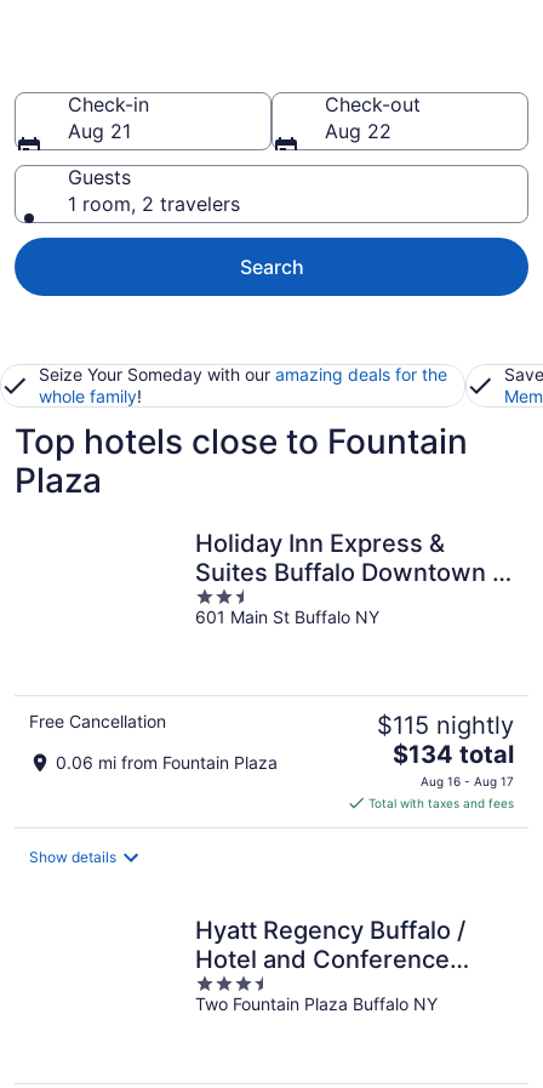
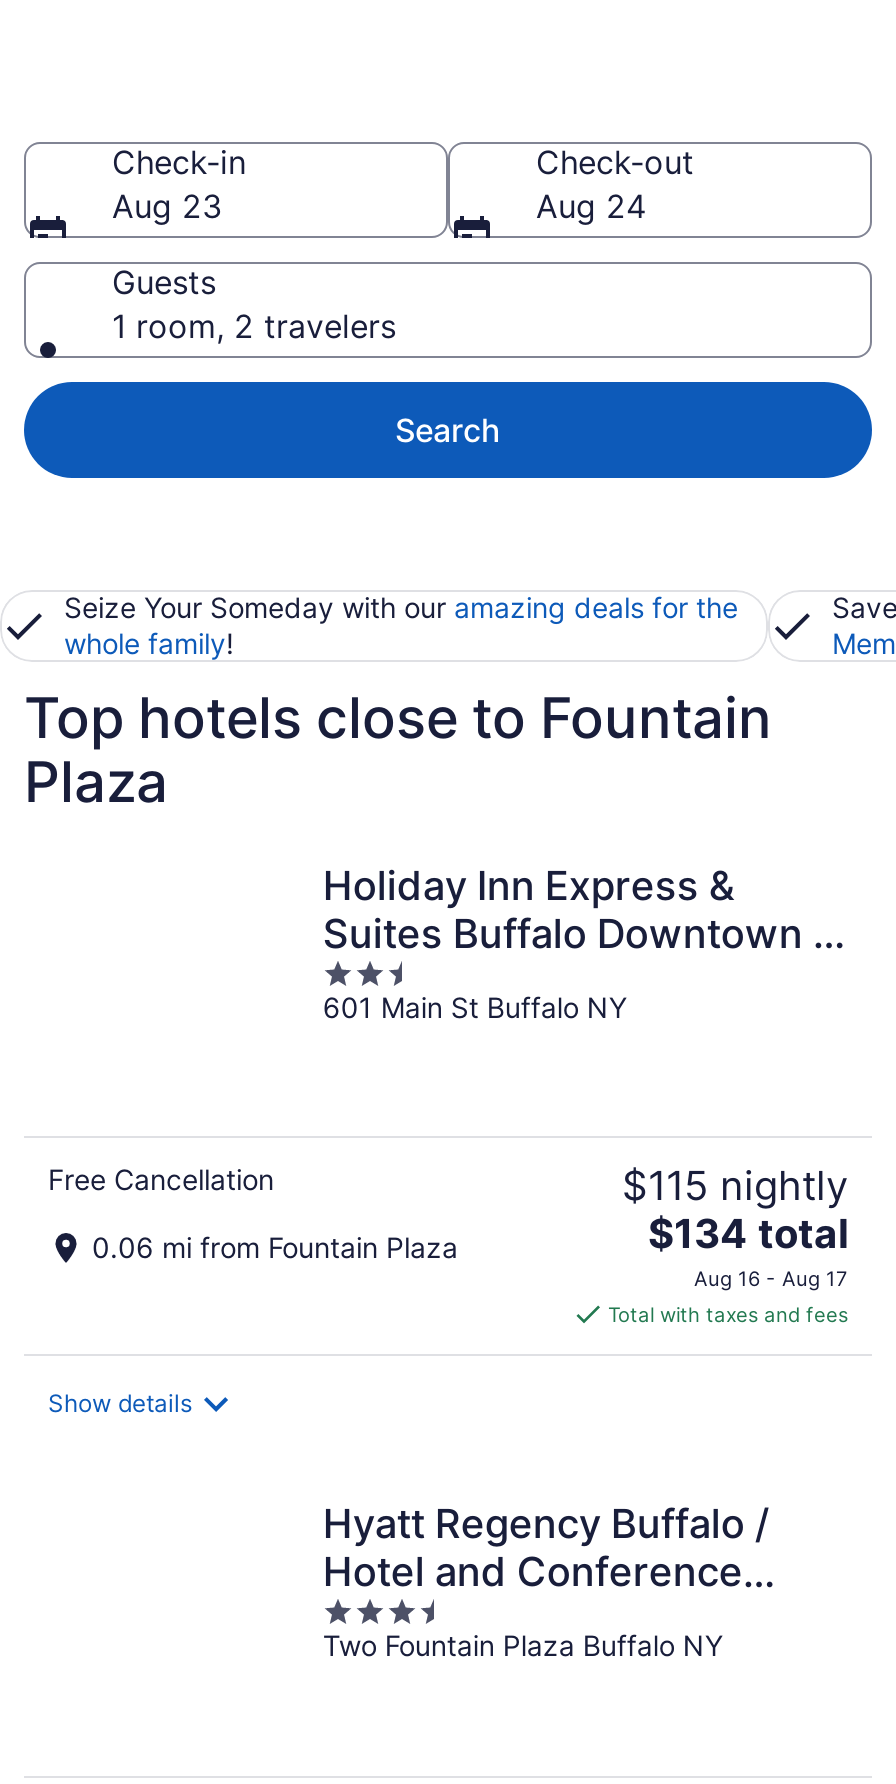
- Aug 21
+ Aug 23

- Aug 22
+ Aug 24
